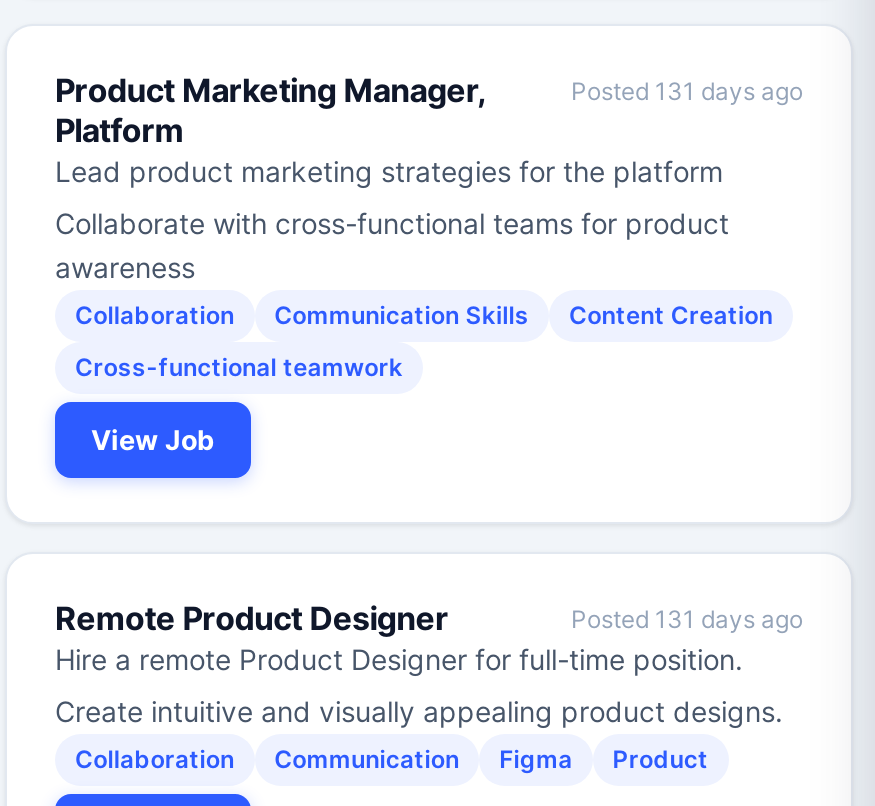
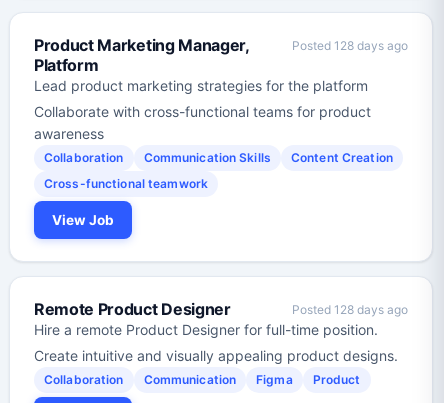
- Posted 131 days ago
+ Posted 128 days ago

- Posted 131 days ago
+ Posted 128 days ago
